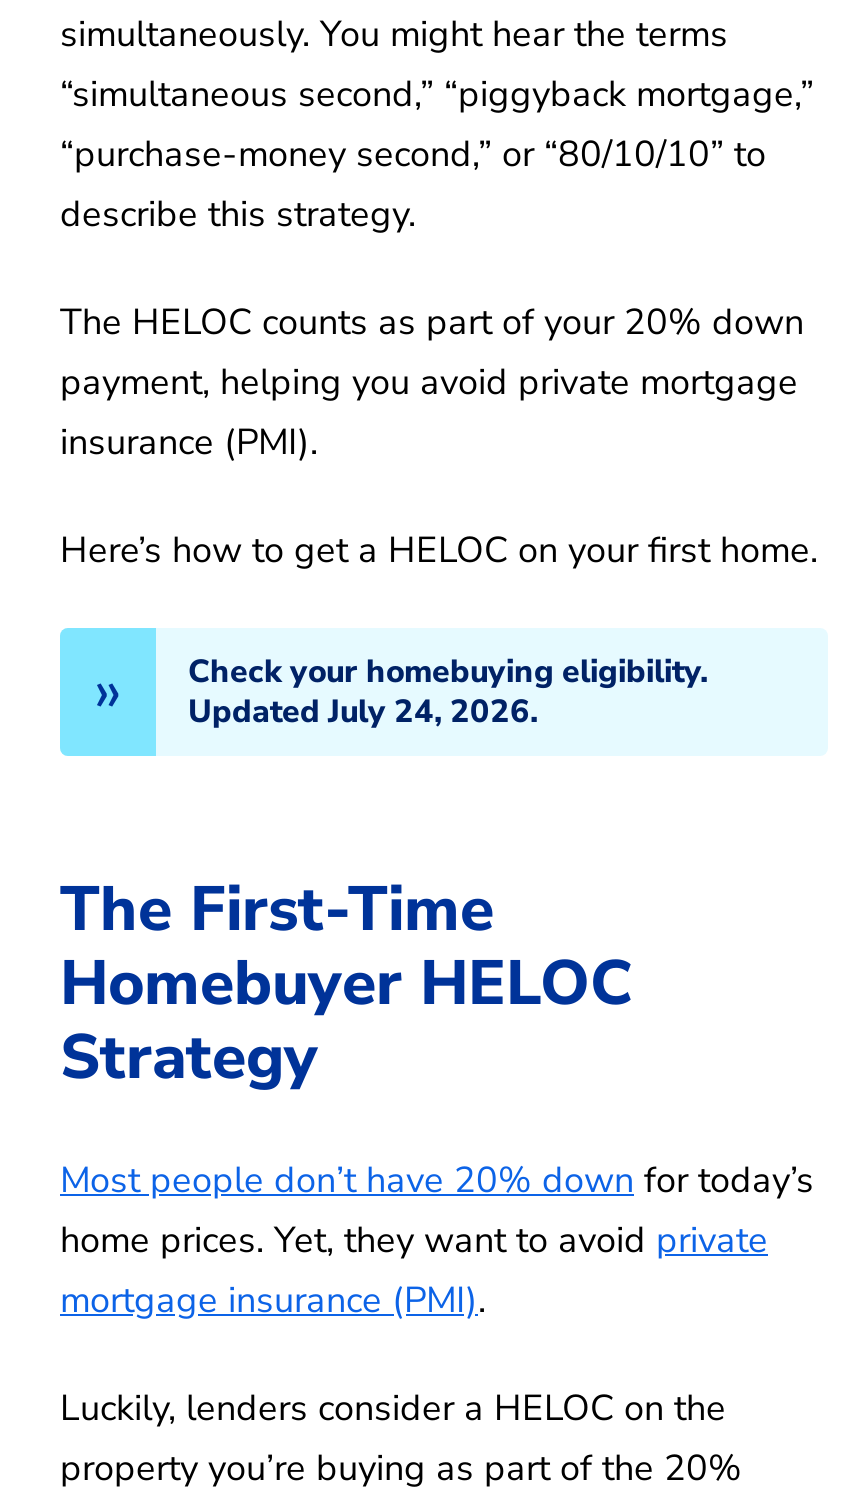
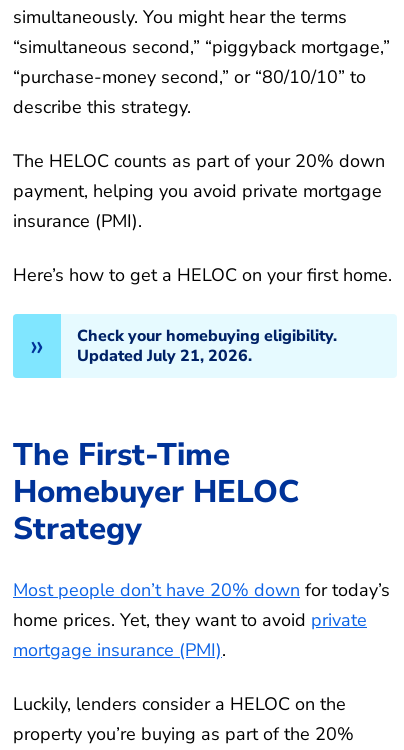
- Updated July 24, 2026.
+ Updated July 21, 2026.
